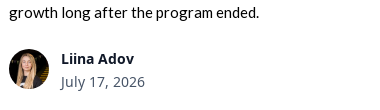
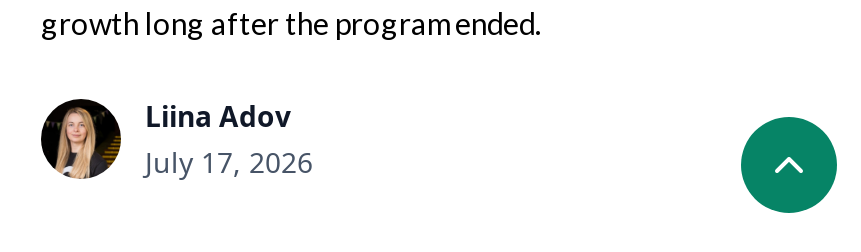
+ [image]
